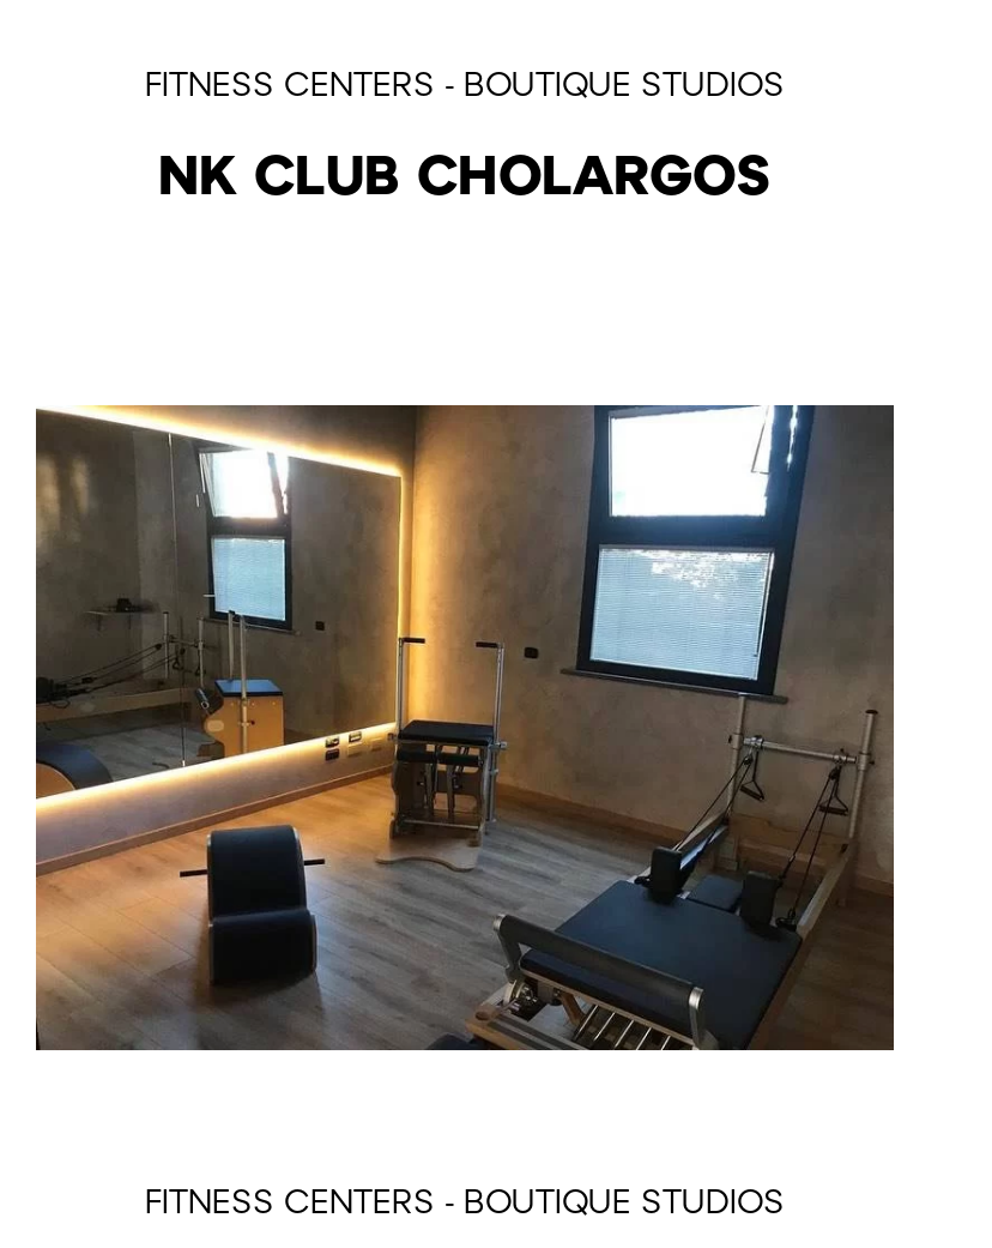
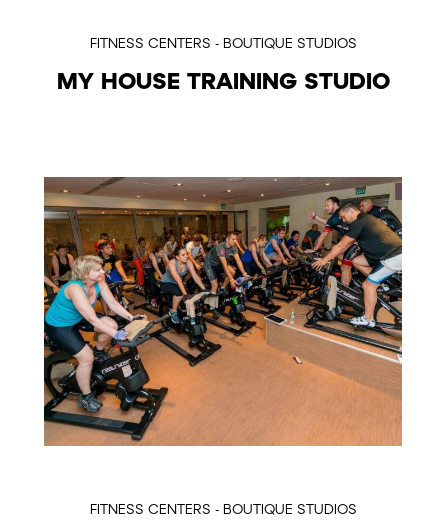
- NK CLUB CHOLARGOS
+ MY HOUSE TRAINING STUDIO

- [image]
+ [image]
